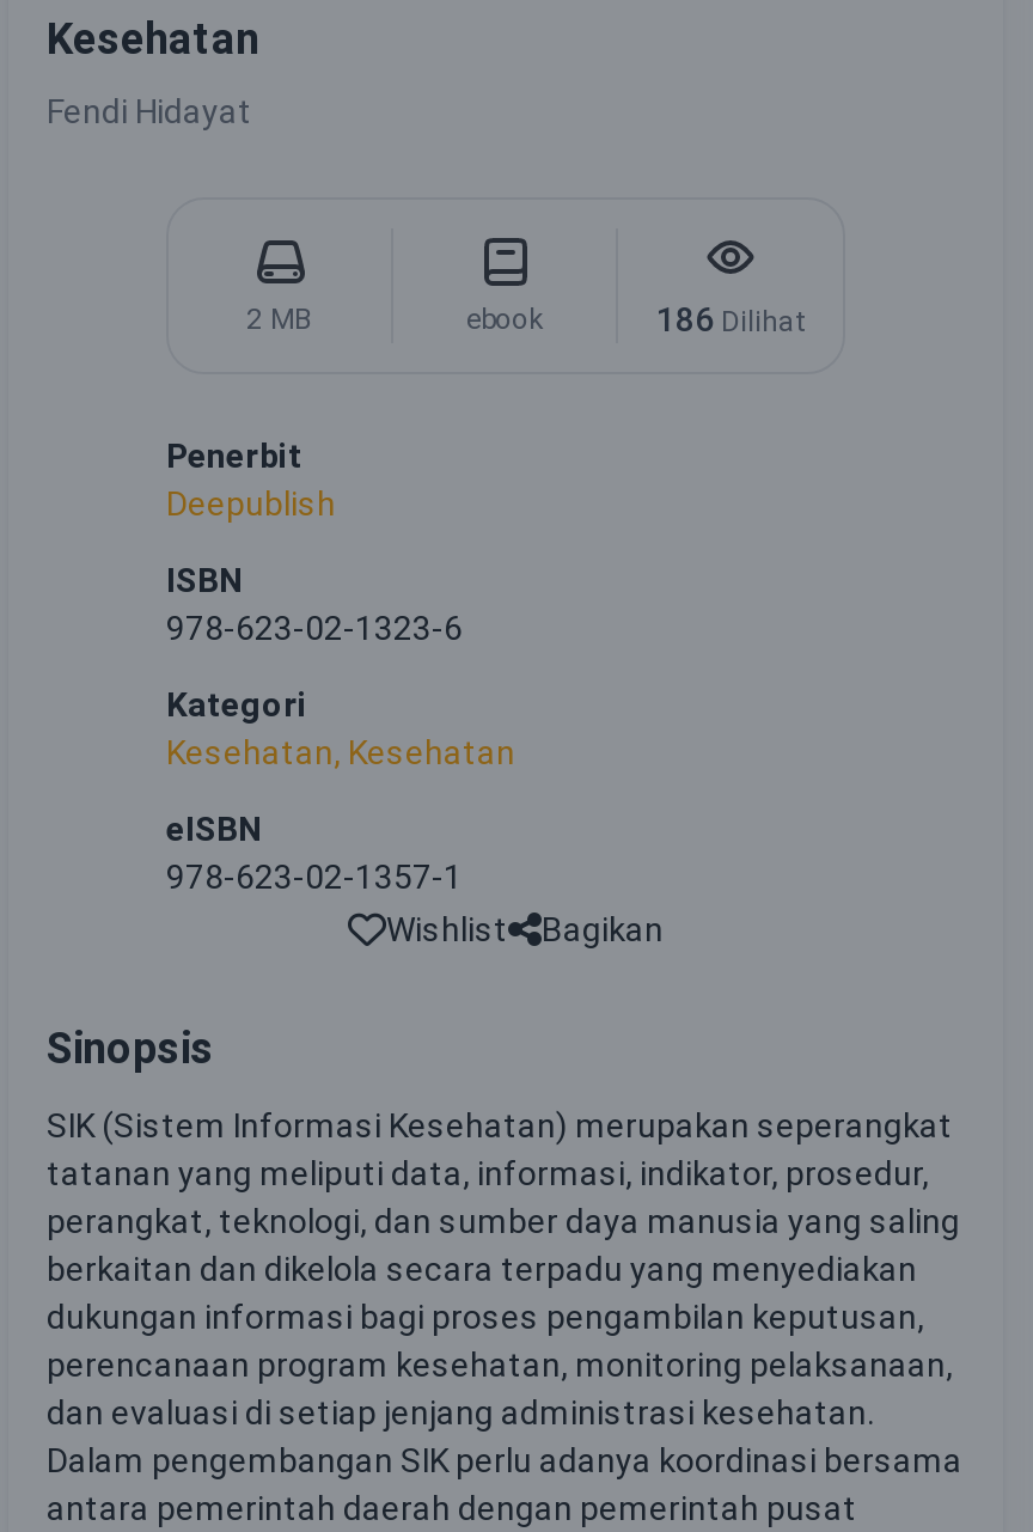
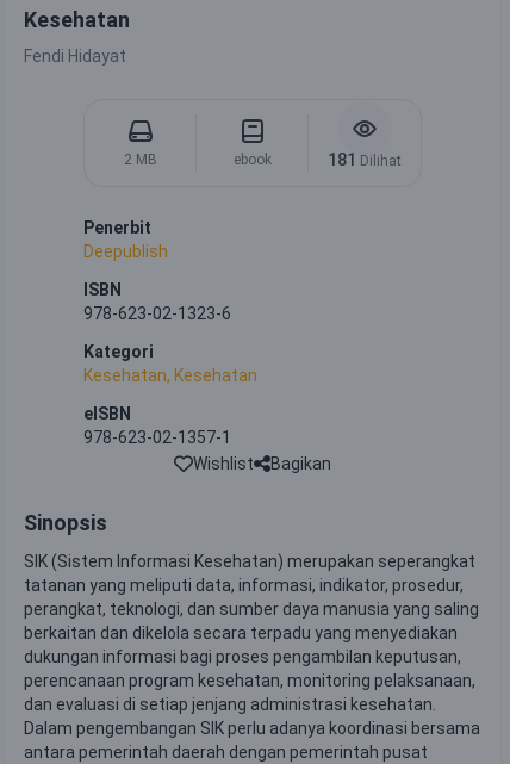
- 186 Dilihat
+ 181 Dilihat
